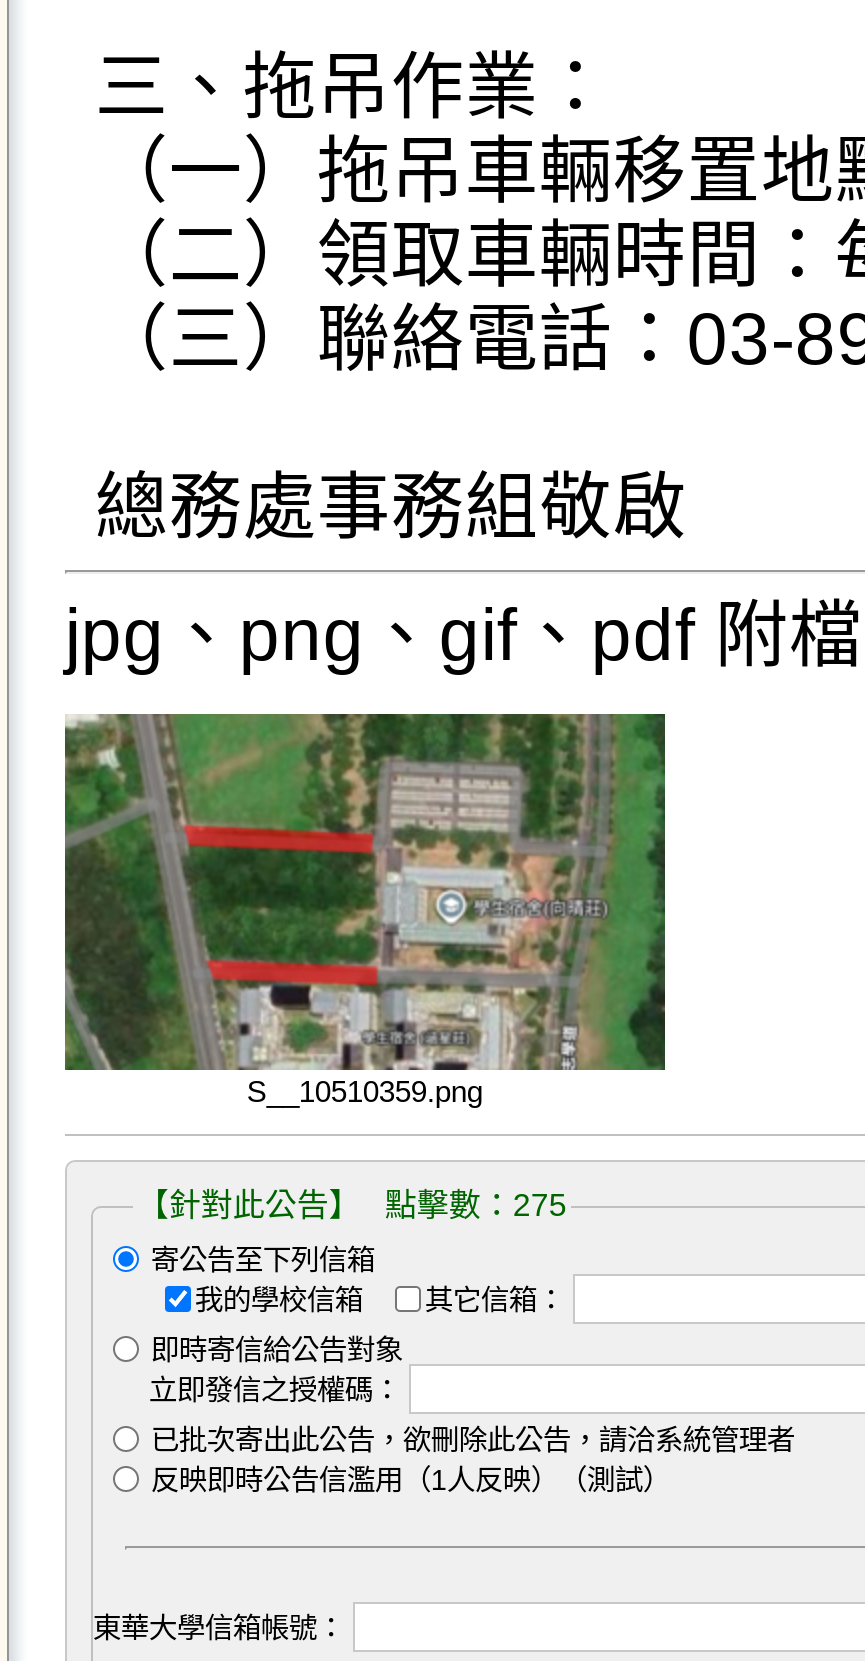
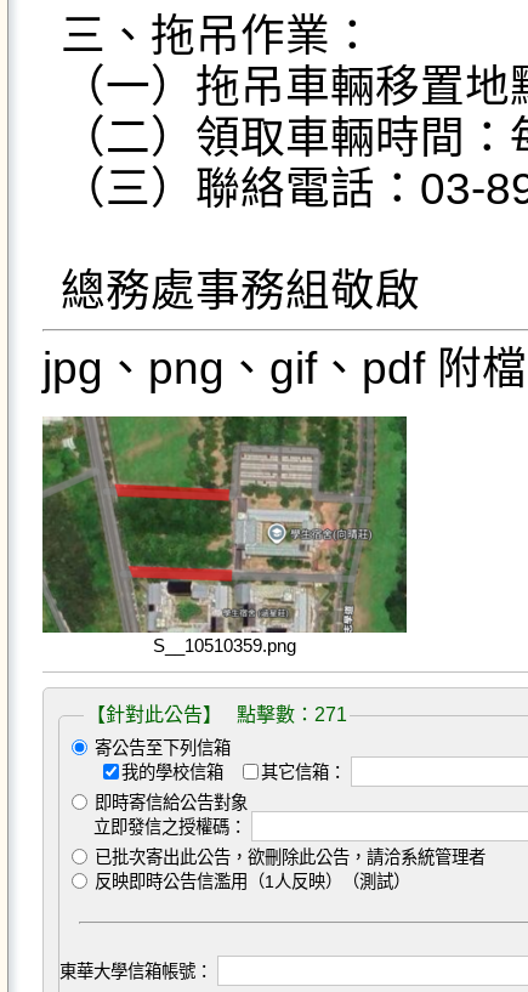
- 【針對此公告】 點擊數：275
+ 【針對此公告】 點擊數：271
